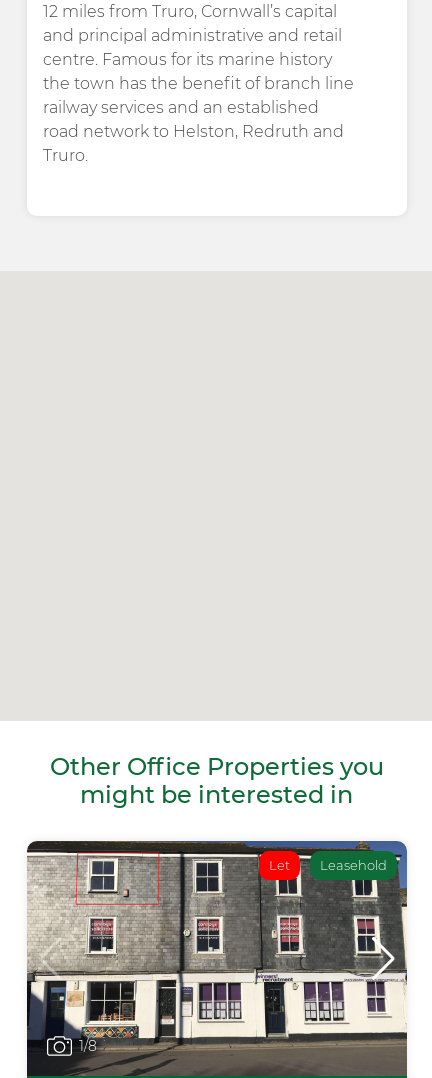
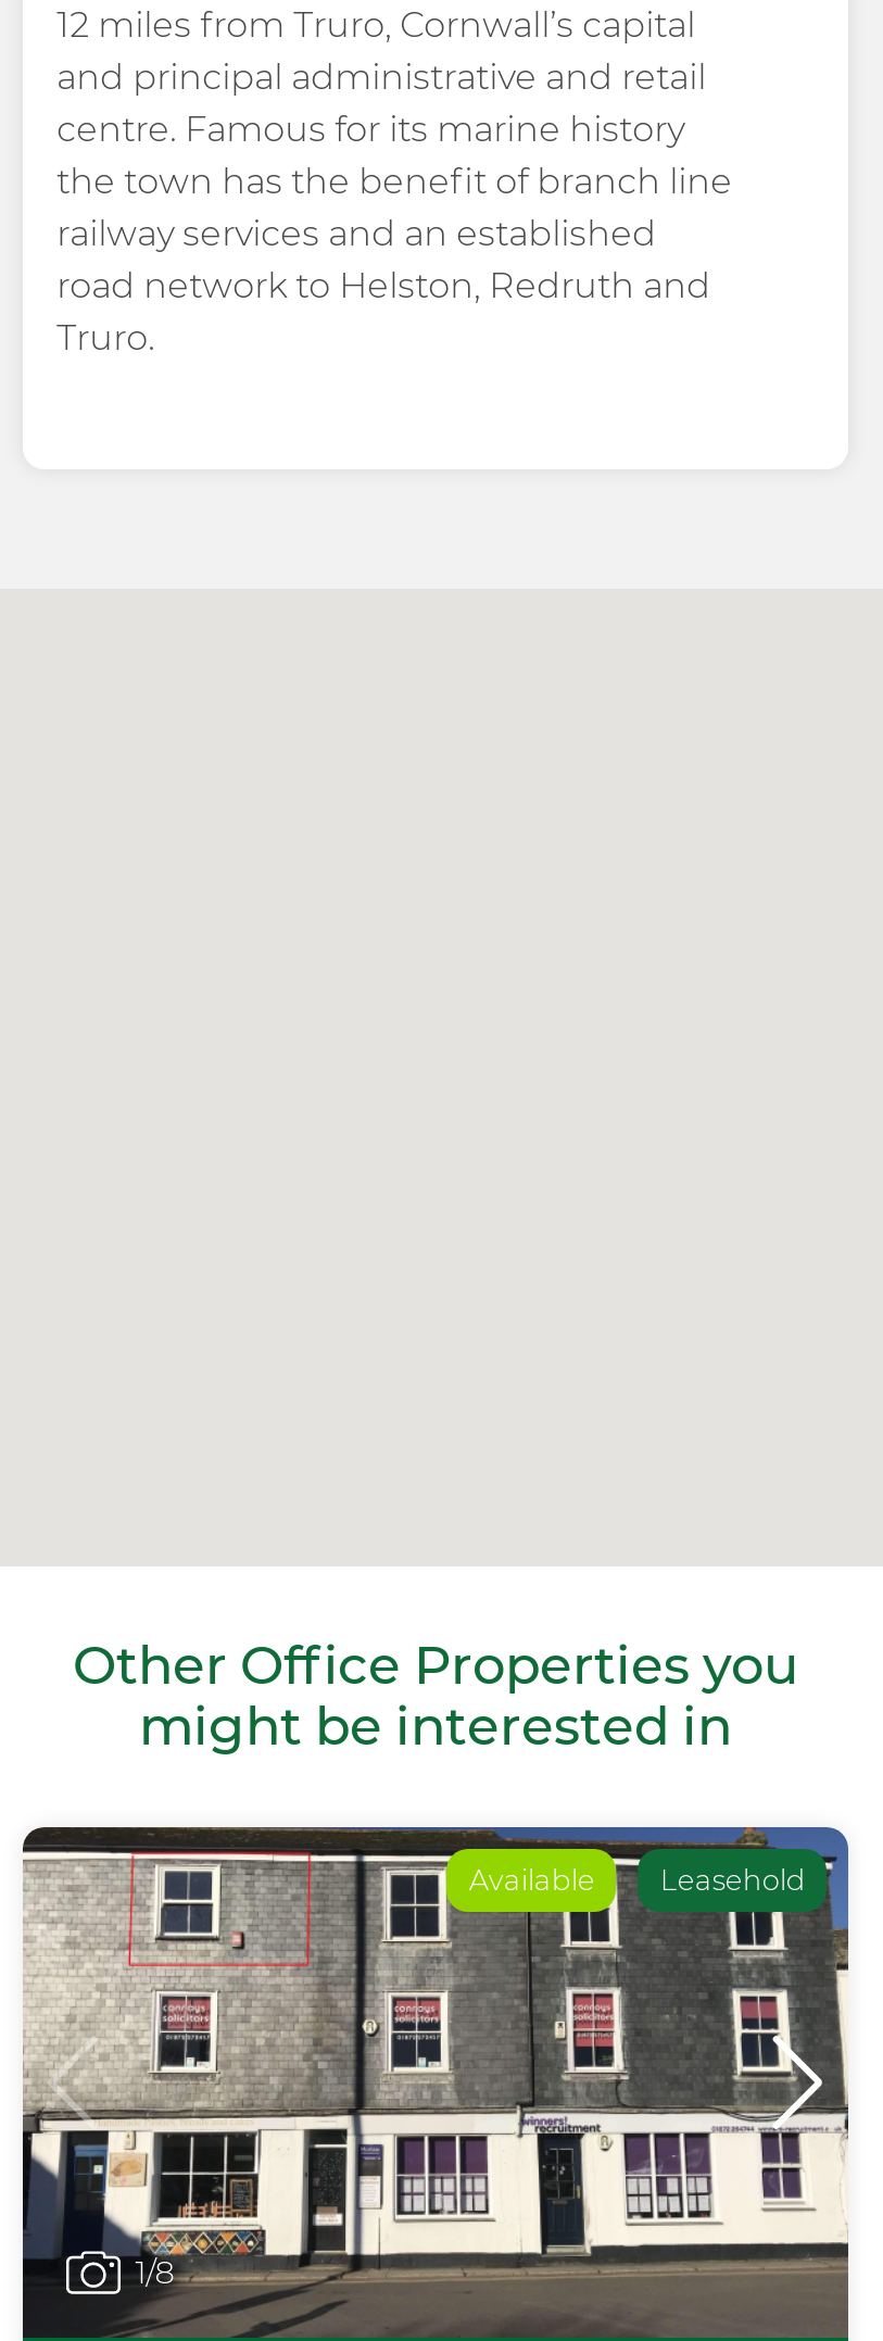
- Let
+ Available
